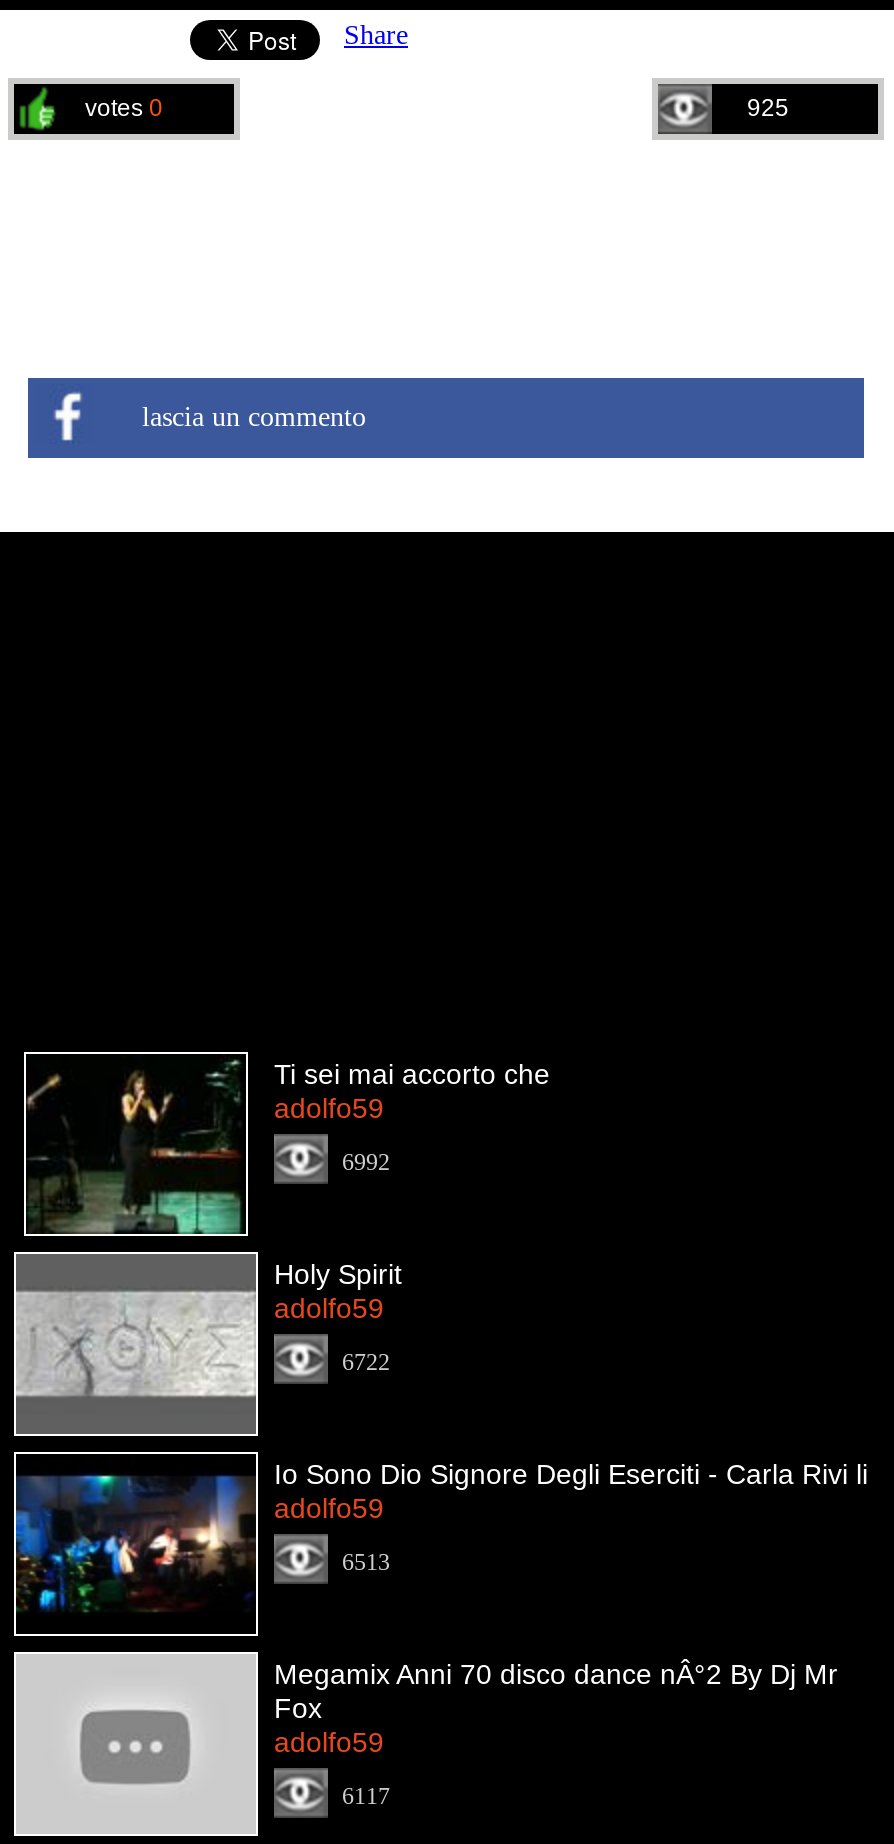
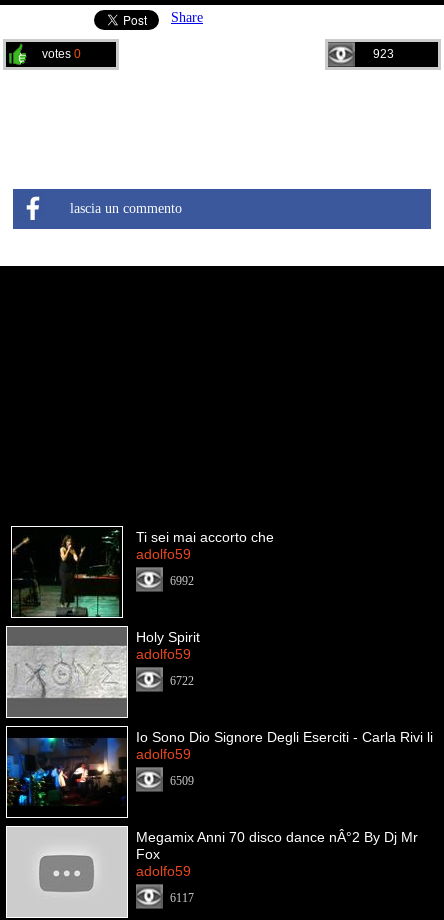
- 925
+ 923

- 6513
+ 6509
